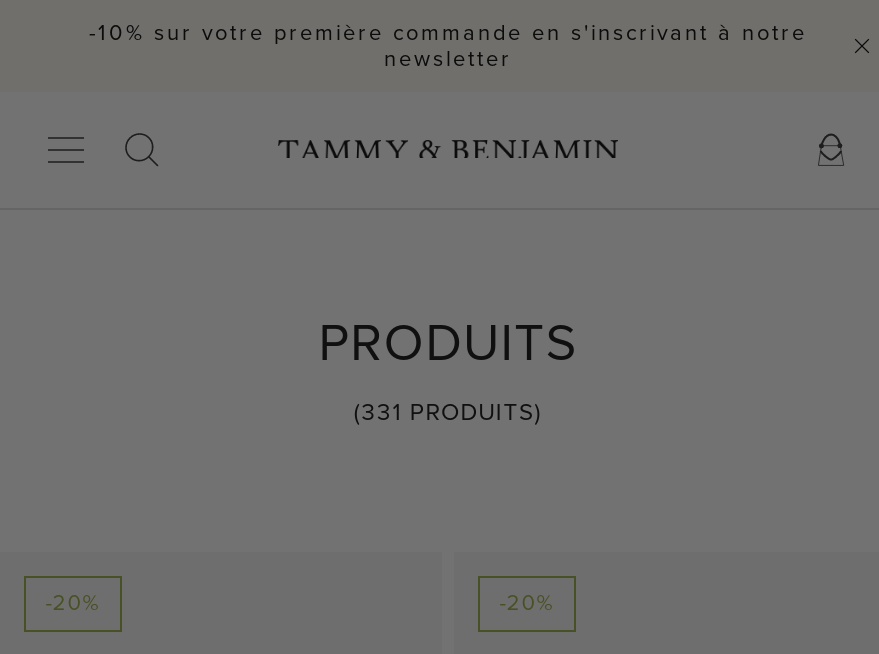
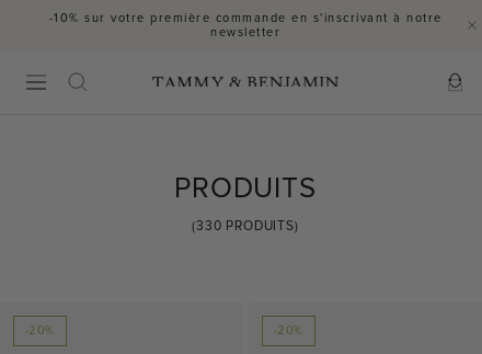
- (331 PRODUITS)
+ (330 PRODUITS)
